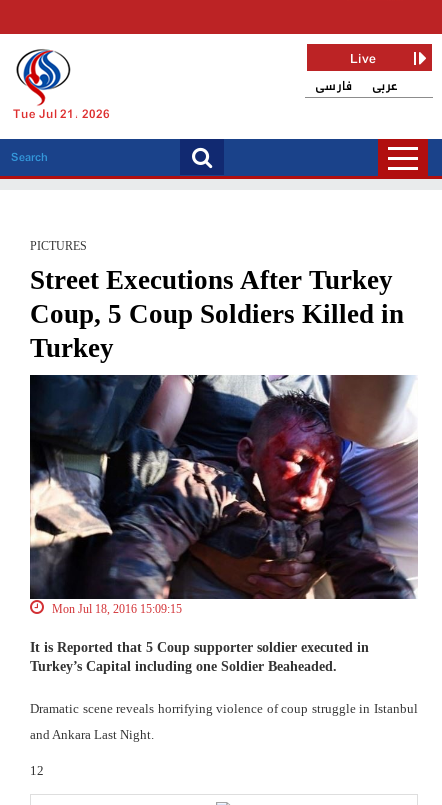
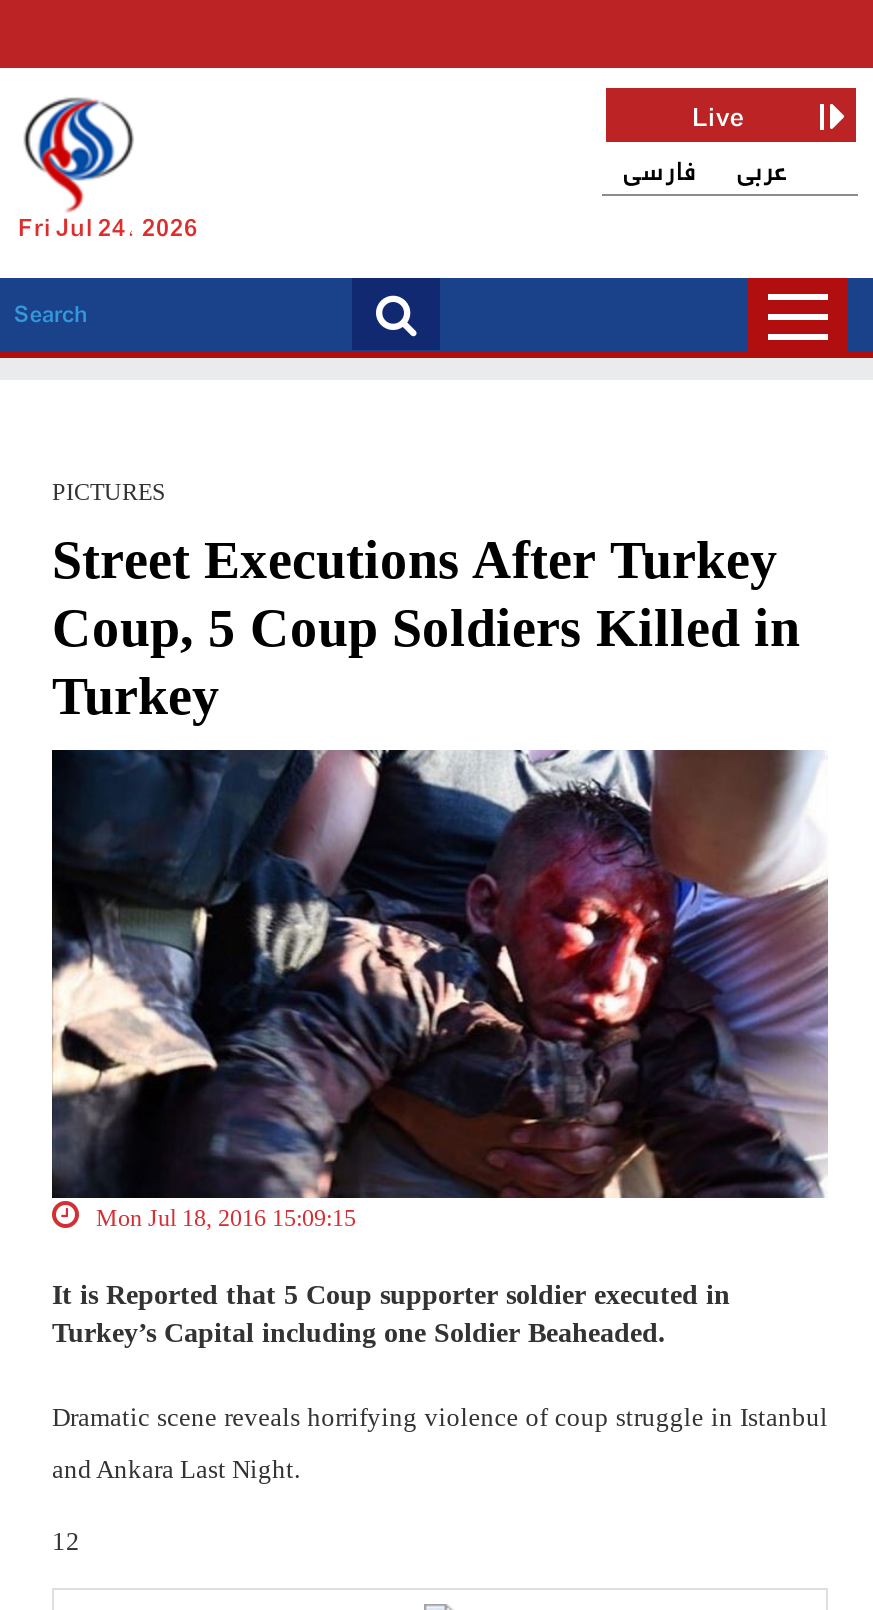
- Tue Jul 21, 2026
+ Fri Jul 24, 2026
